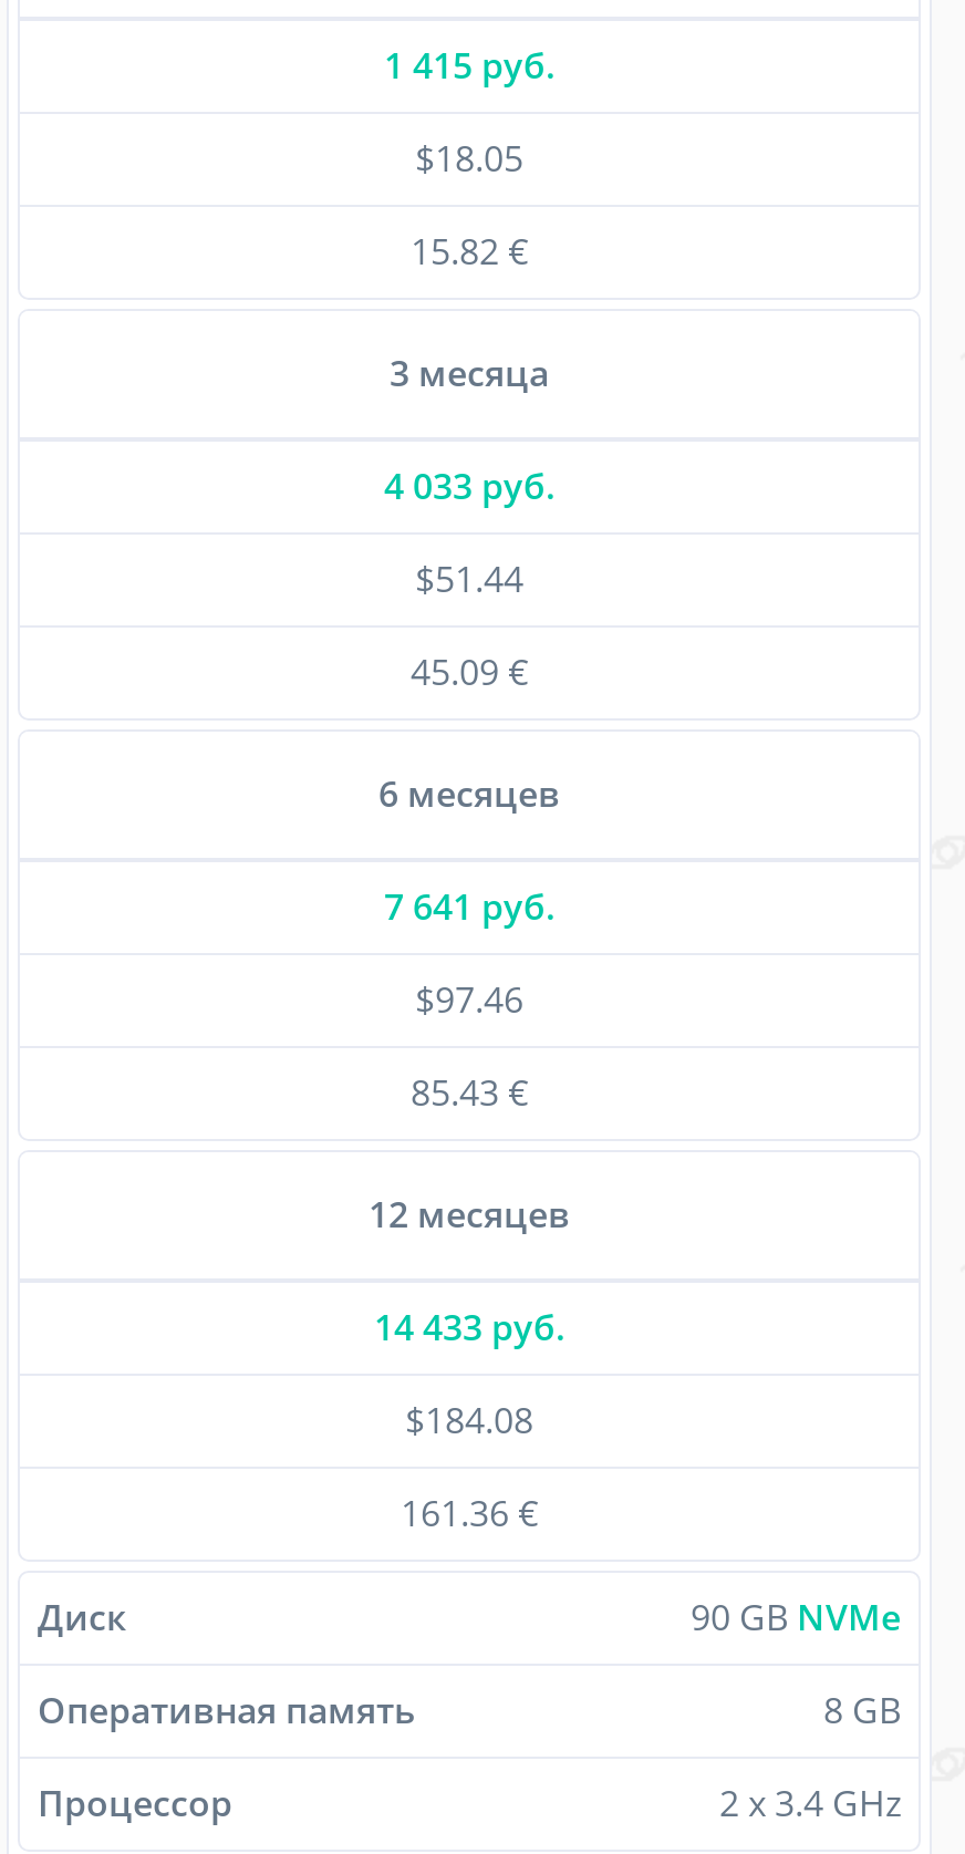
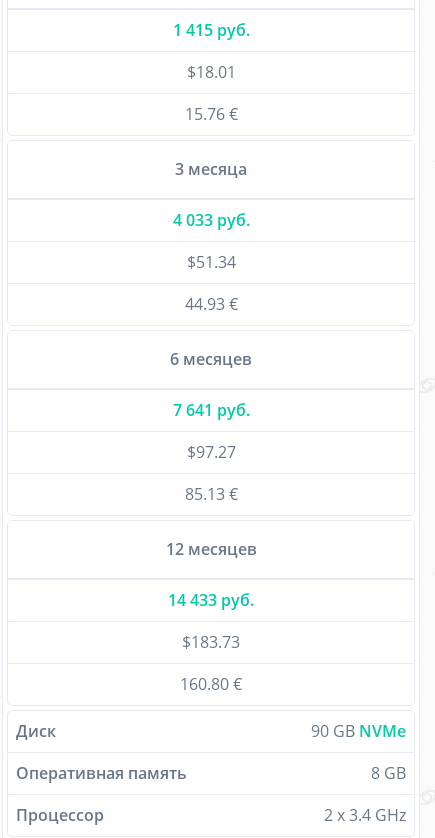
- $18.05
+ $18.01

- 15.82 €
+ 15.76 €

- $51.44
+ $51.34

- 45.09 €
+ 44.93 €

- $97.46
+ $97.27

- 85.43 €
+ 85.13 €

- $184.08
+ $183.73

- 161.36 €
+ 160.80 €
